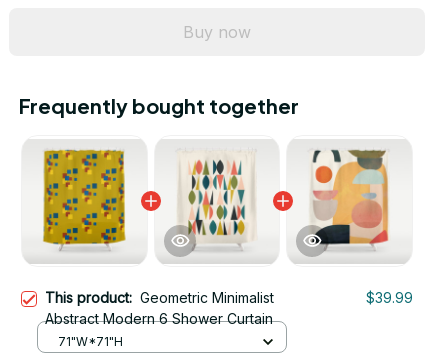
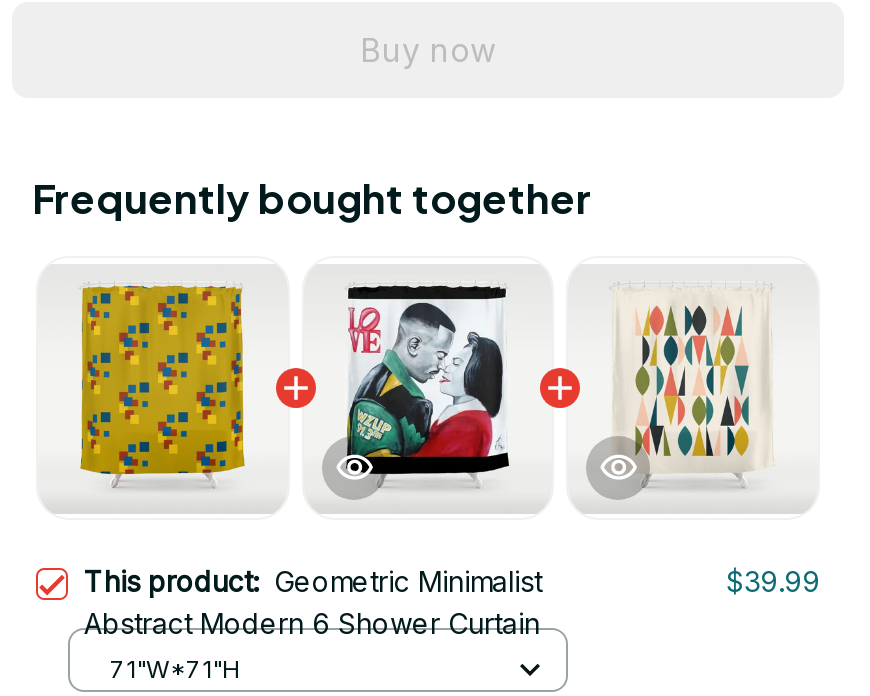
- [image]
+ [image]

- [image]
+ [image]
